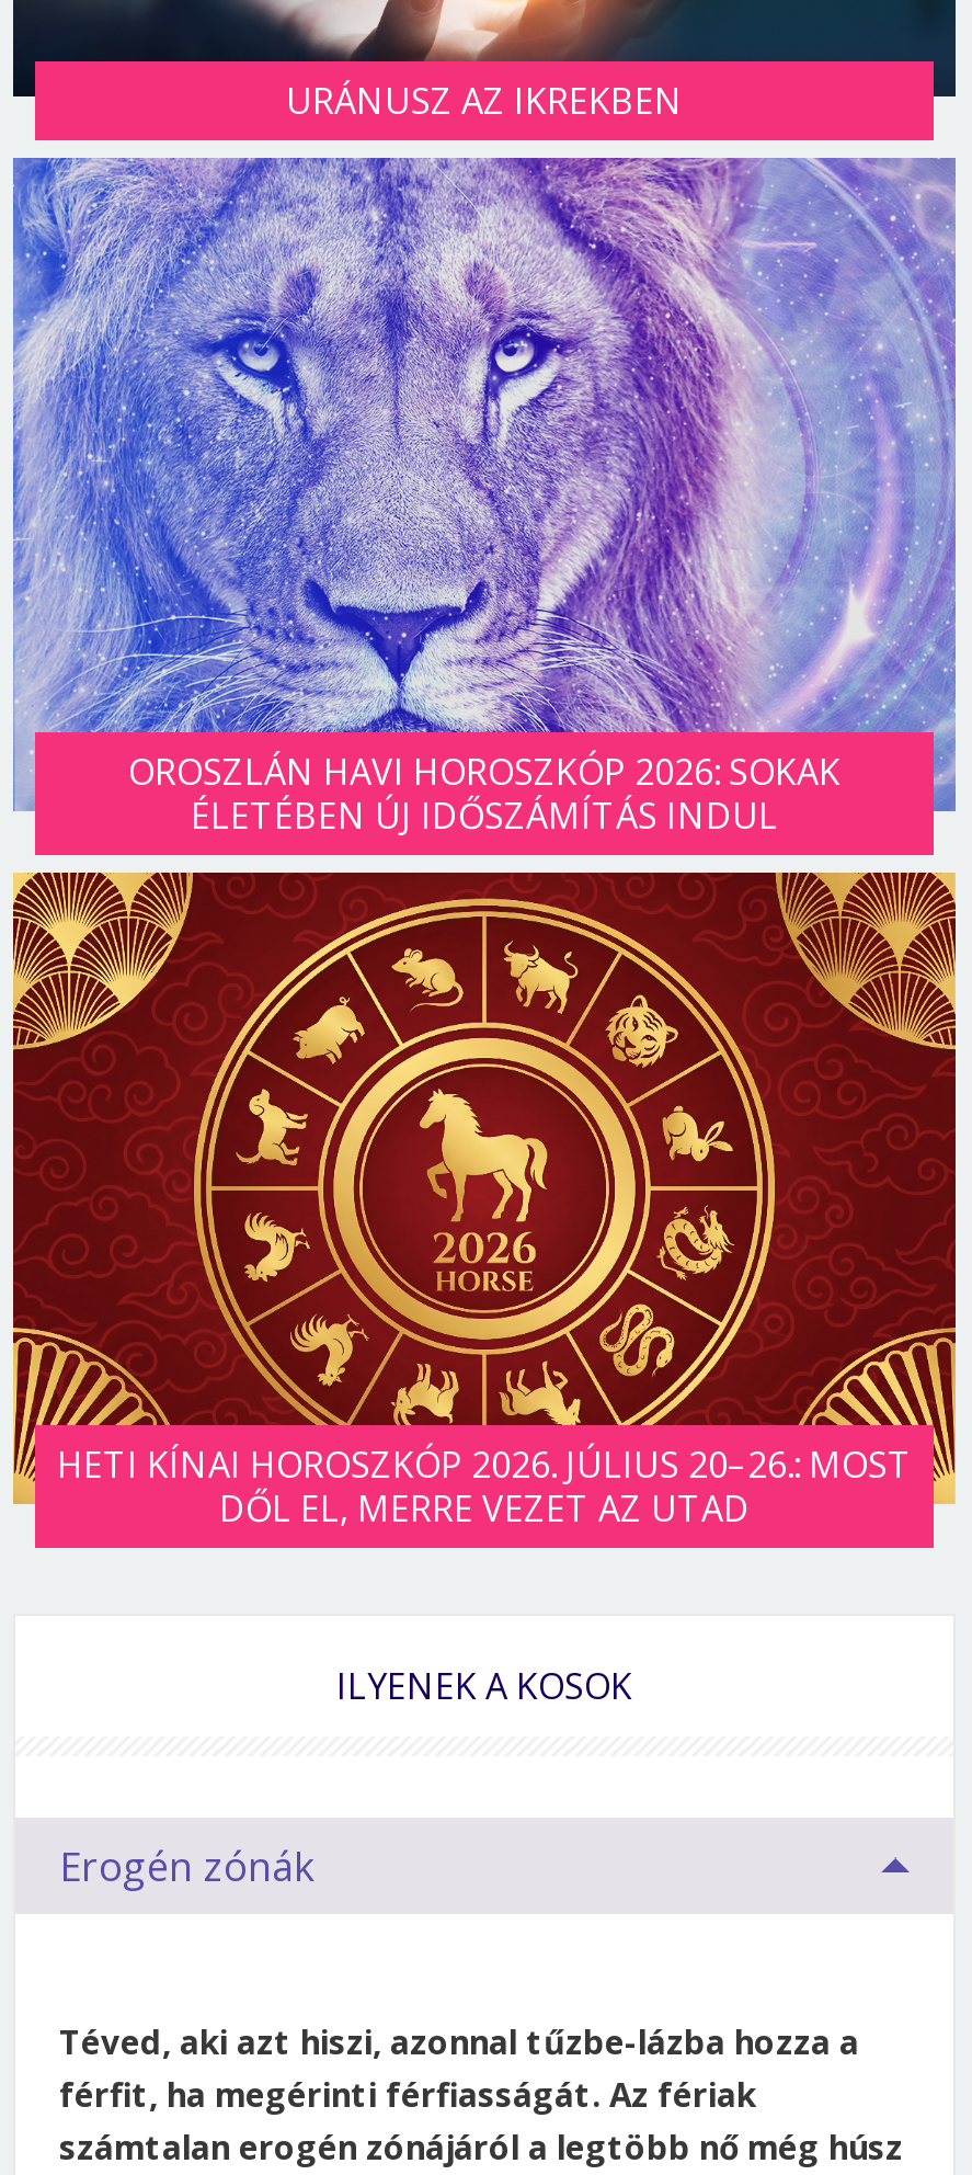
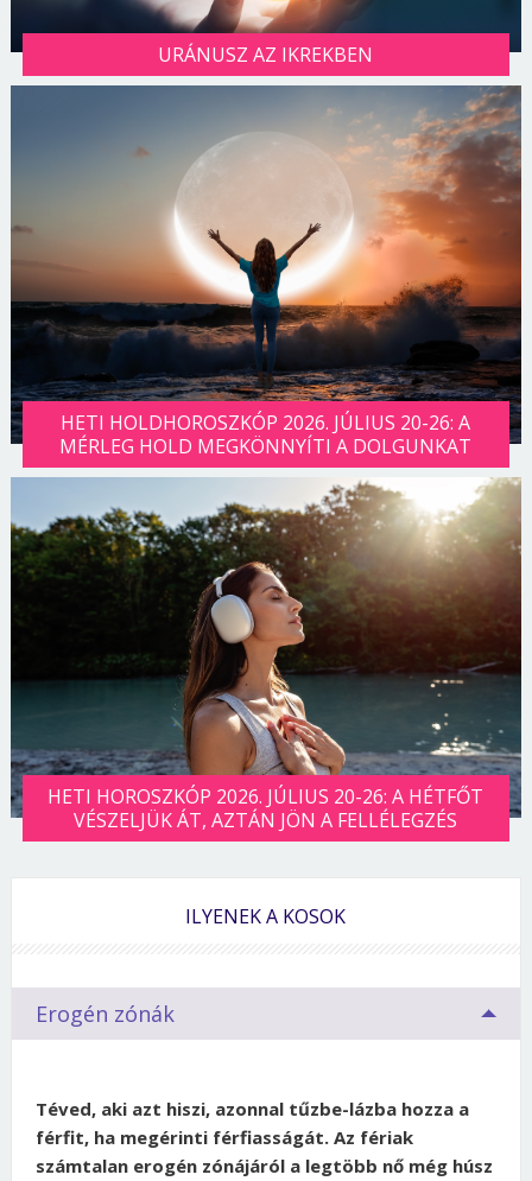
- [image]
- OROSZLÁN HAVI HOROSZKÓP 2026: SOKAK
- ÉLETÉBEN ÚJ IDŐSZÁMÍTÁS INDUL
+ [image]
+ HETI HOLDHOROSZKÓP 2026. JÚLIUS 20-26: A
+ MÉRLEG HOLD MEGKÖNNYÍTI A DOLGUNKAT

- [image]
- HETI KÍNAI HOROSZKÓP 2026. JÚLIUS 20–26.: MOST
- DŐL EL, MERRE VEZET AZ UTAD
+ [image]
+ HETI HOROSZKÓP 2026. JÚLIUS 20-26: A HÉTFŐT
+ VÉSZELJÜK ÁT, AZTÁN JÖN A FELLÉLEGZÉS
